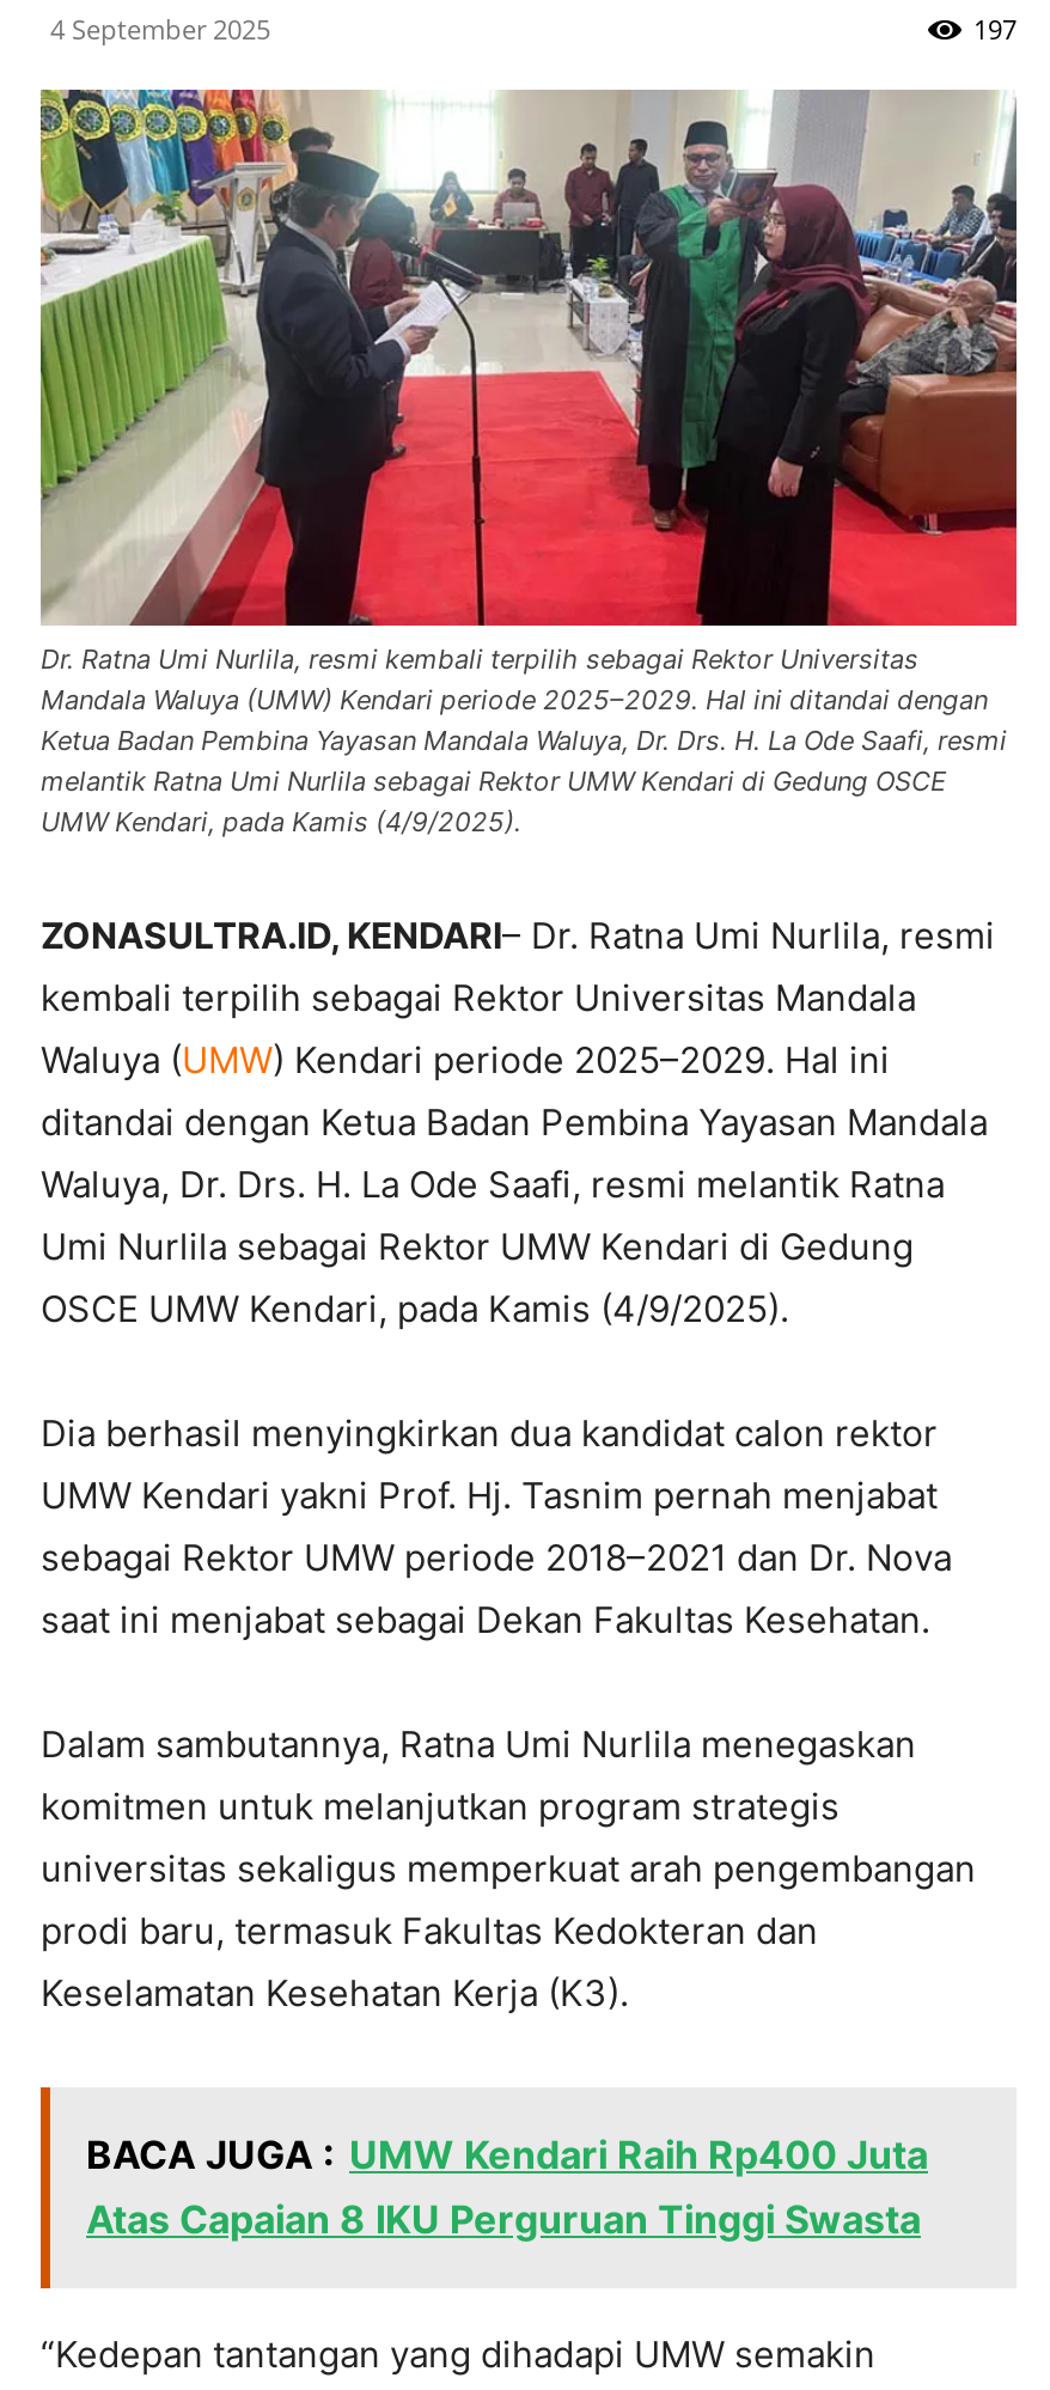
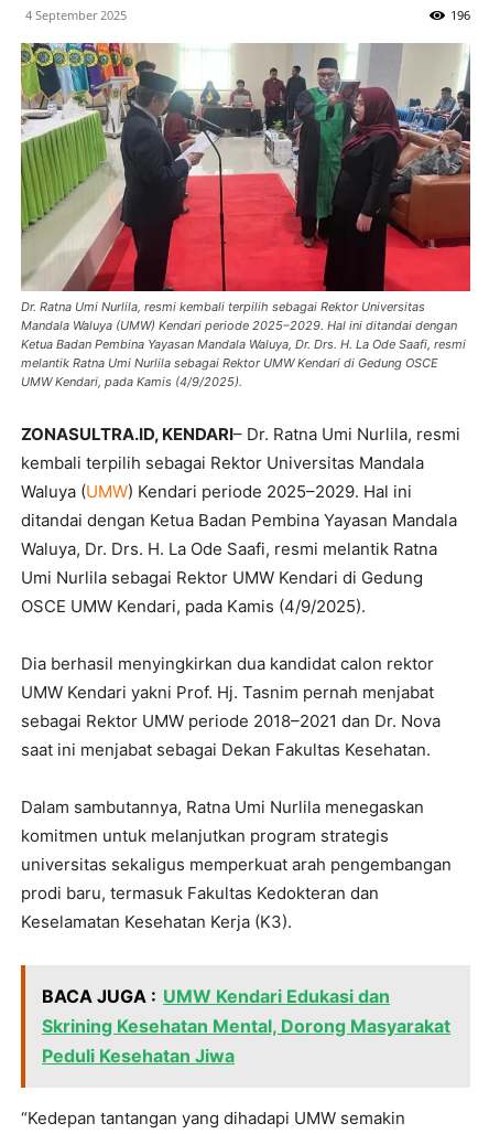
- 197
+ 196

- BACA JUGA : UMW Kendari Raih Rp400 Juta
- Atas Capaian 8 IKU Perguruan Tinggi Swasta
+ BACA JUGA : UMW Kendari Edukasi dan
+ Skrining Kesehatan Mental, Dorong Masyarakat
+ Peduli Kesehatan Jiwa
